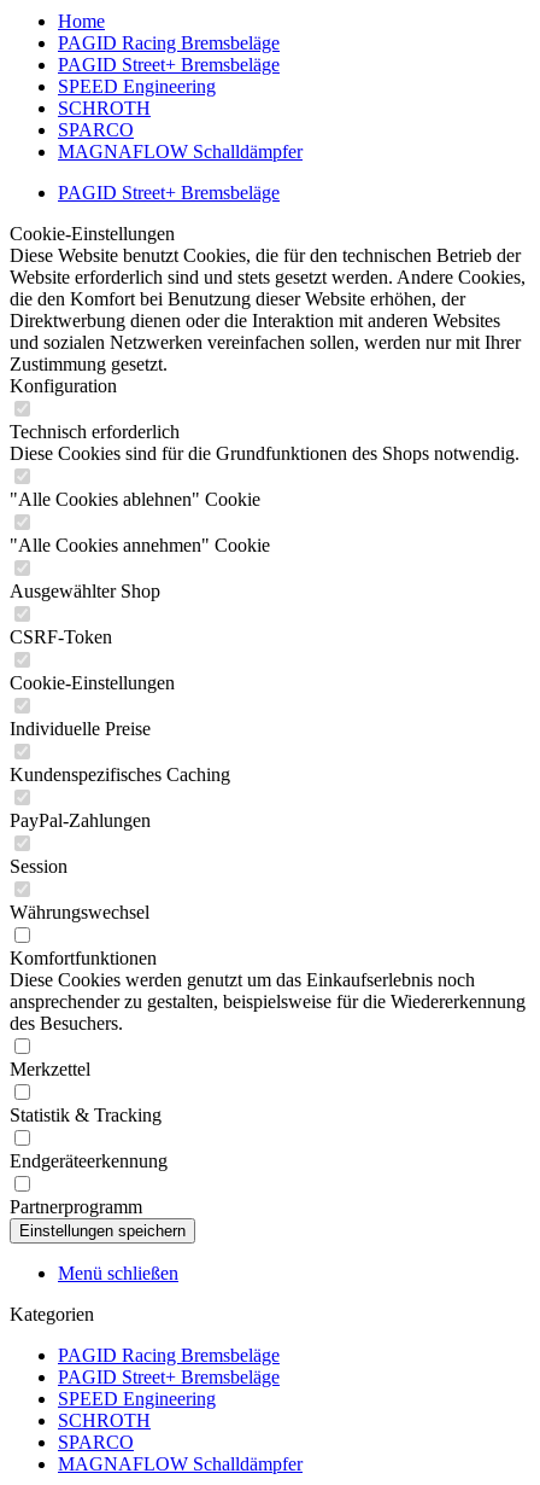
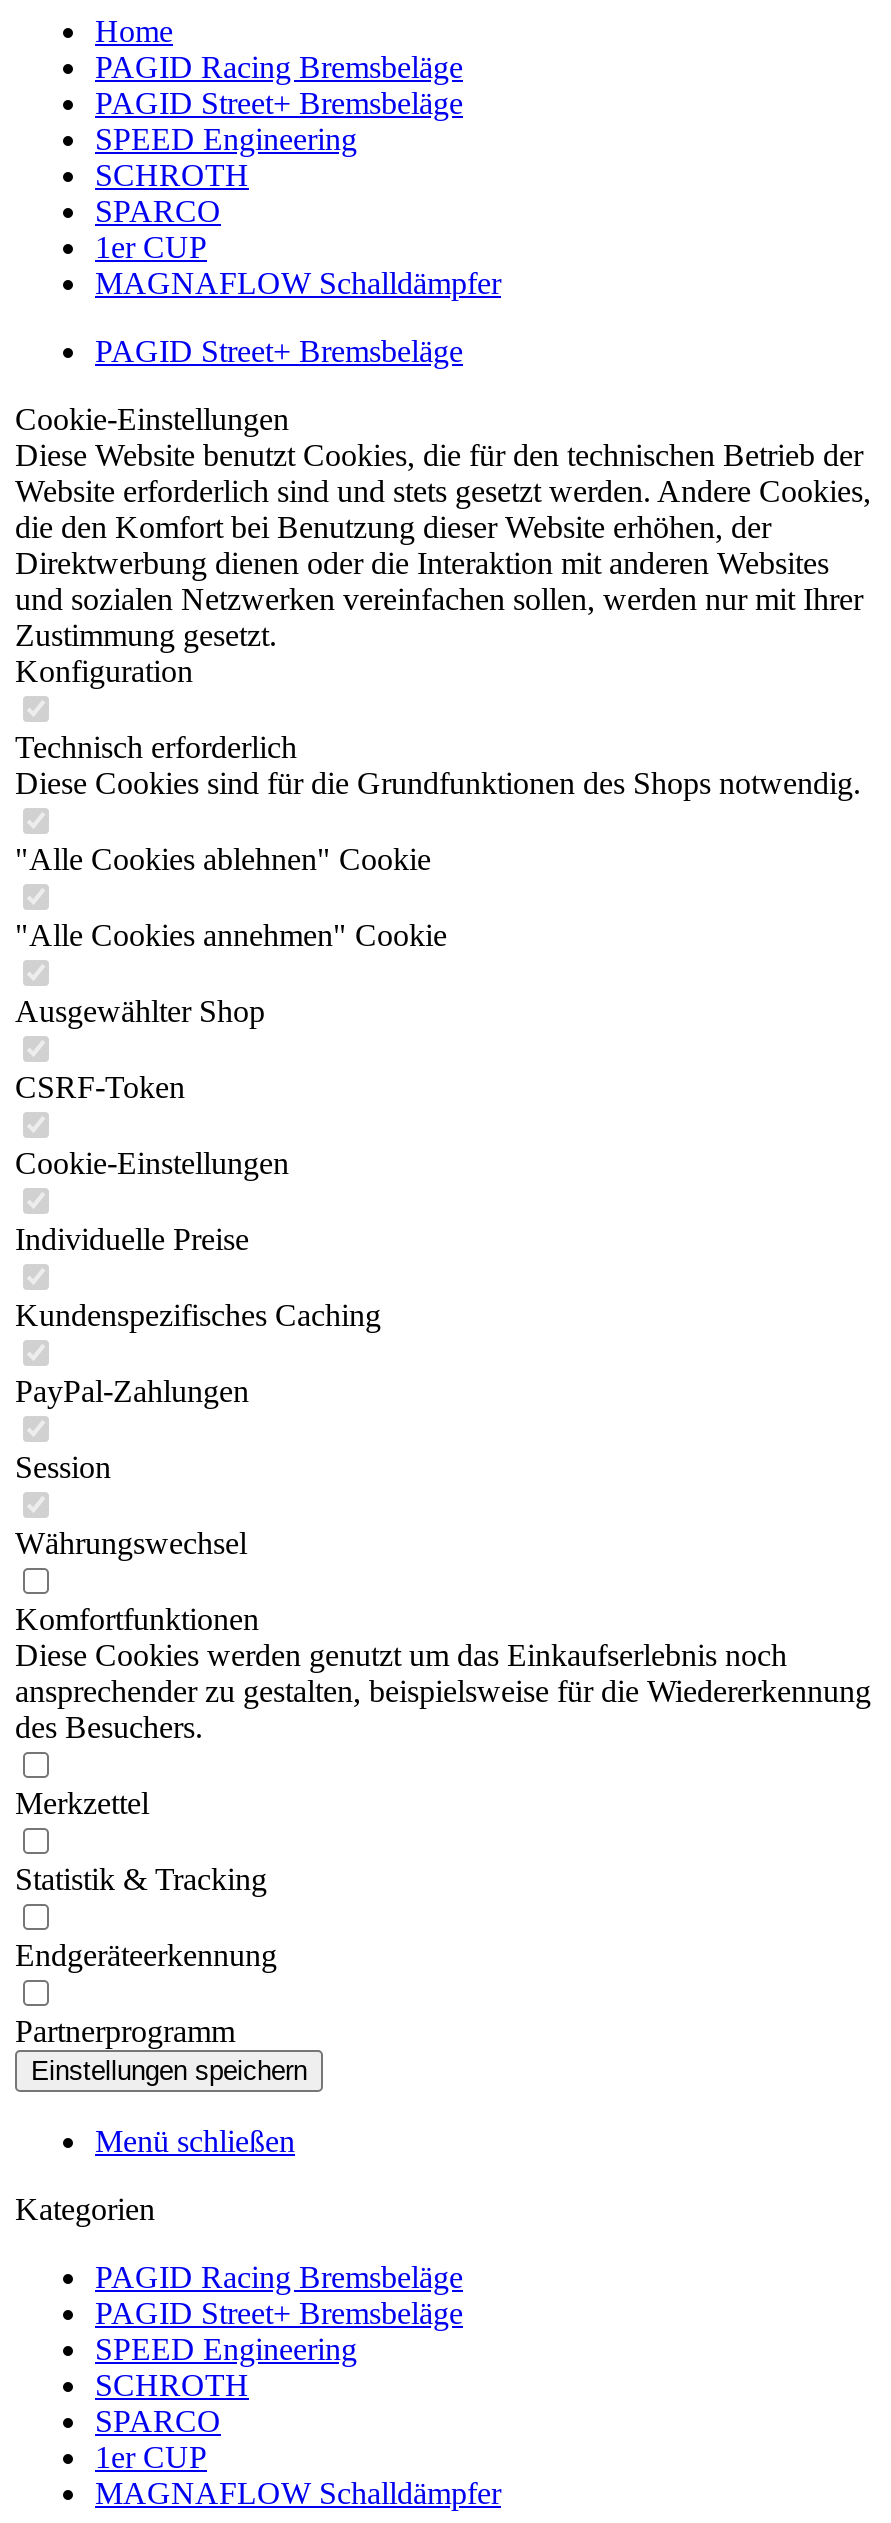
+ 1er CUP

+ 1er CUP
